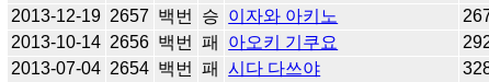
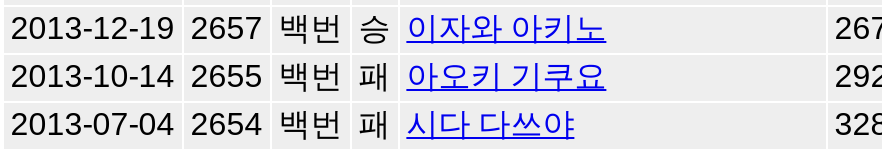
- 2013-10-14 2656 백번 패 아오키 기쿠요
+ 2013-10-14 2655 백번 패 아오키 기쿠요
